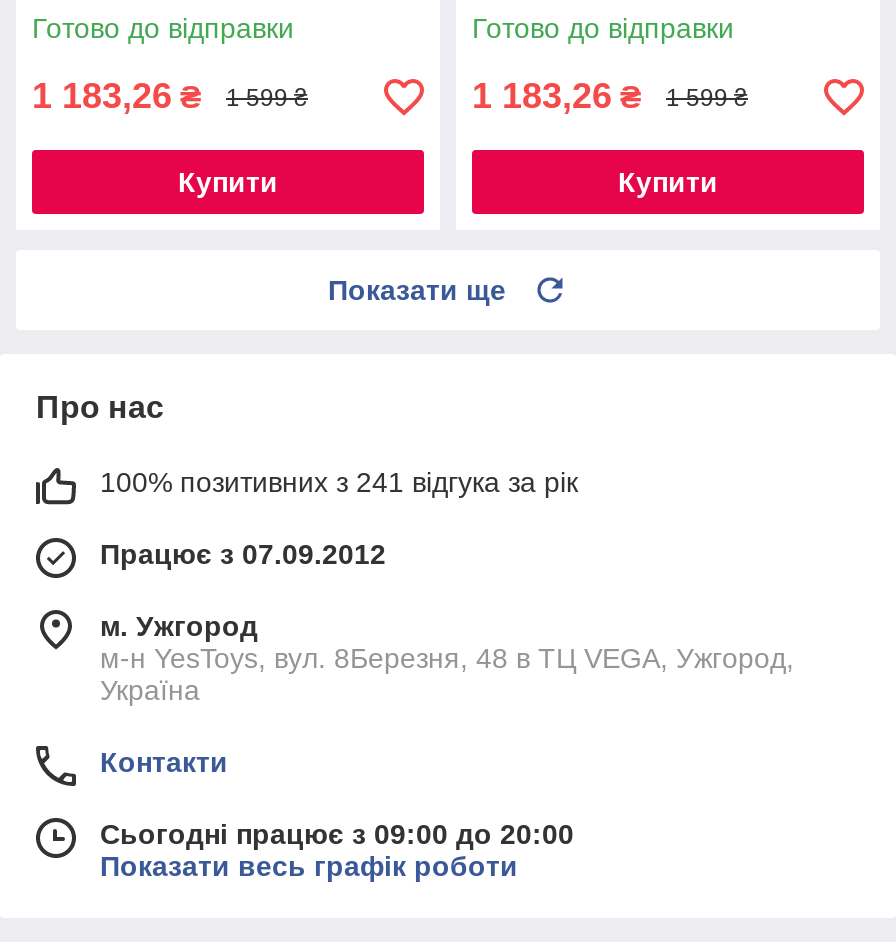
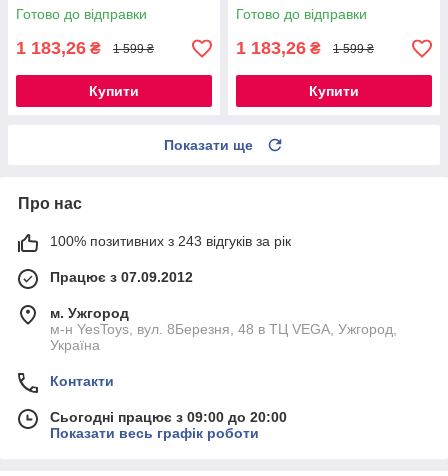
- 100% позитивних з 241 відгука за рік
+ 100% позитивних з 243 відгуків за рік
